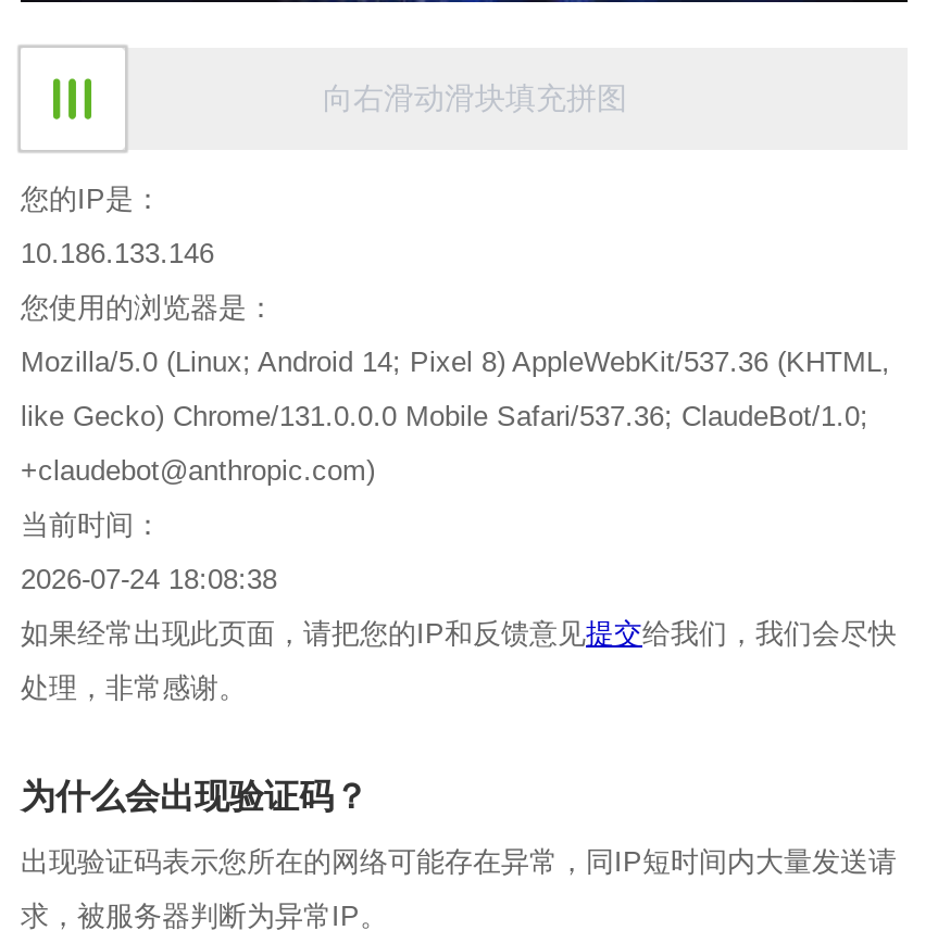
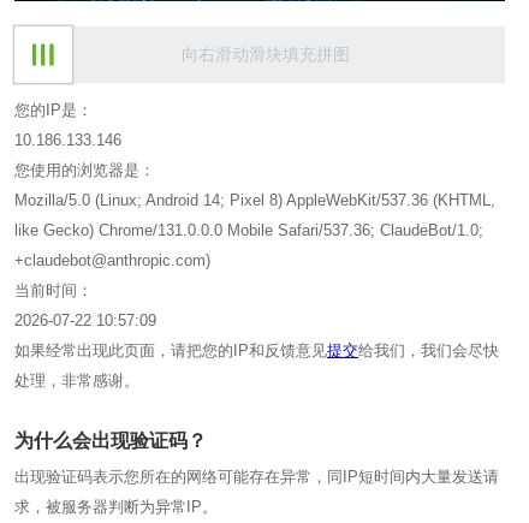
- 2026-07-24 18:08:38
+ 2026-07-22 10:57:09
